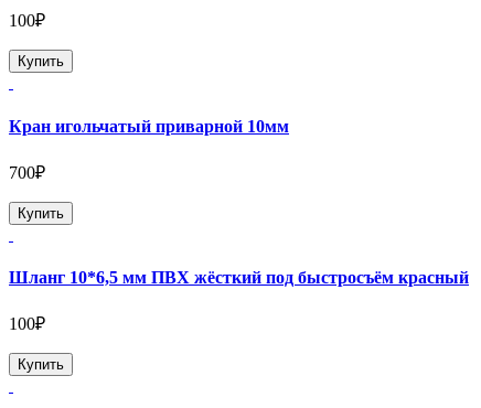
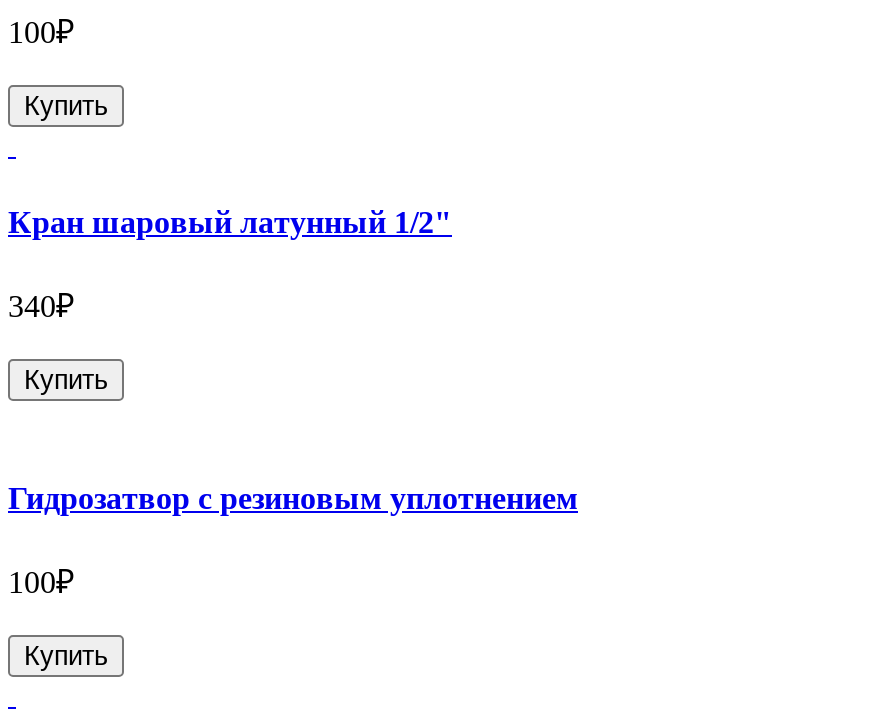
- Кран игольчатый приварной 10мм
+ Кран шаровый латунный 1/2"

- 700₽
+ 340₽

- Шланг 10*6,5 мм ПВХ жёсткий под быстросъём красный
+ Гидрозатвор с резиновым уплотнением
